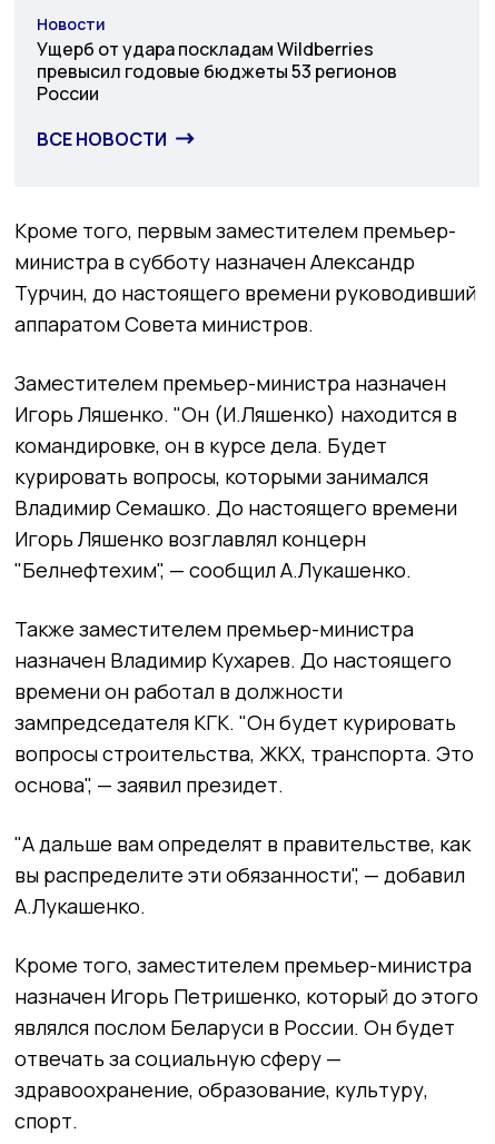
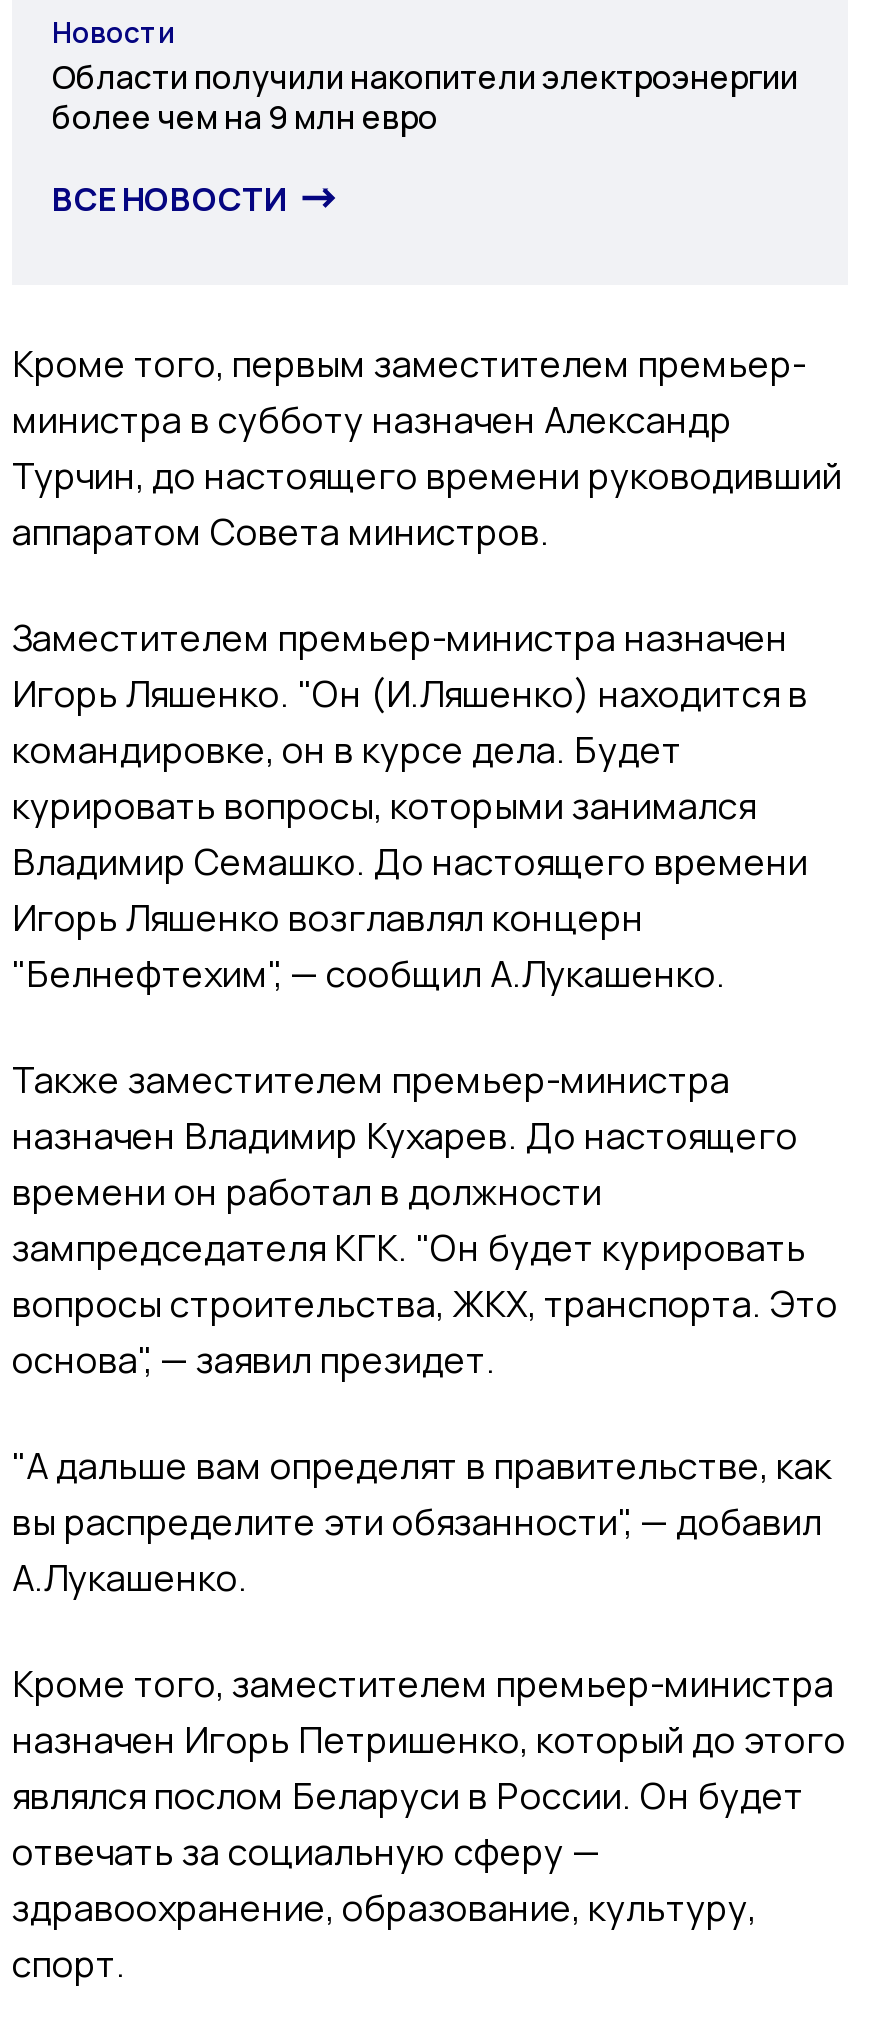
- Ущерб от удара поскладам Wildberries
- превысил годовые бюджеты 53 регионов
- России
+ Области получили накопители электроэнергии
+ более чем на 9 млн евро
